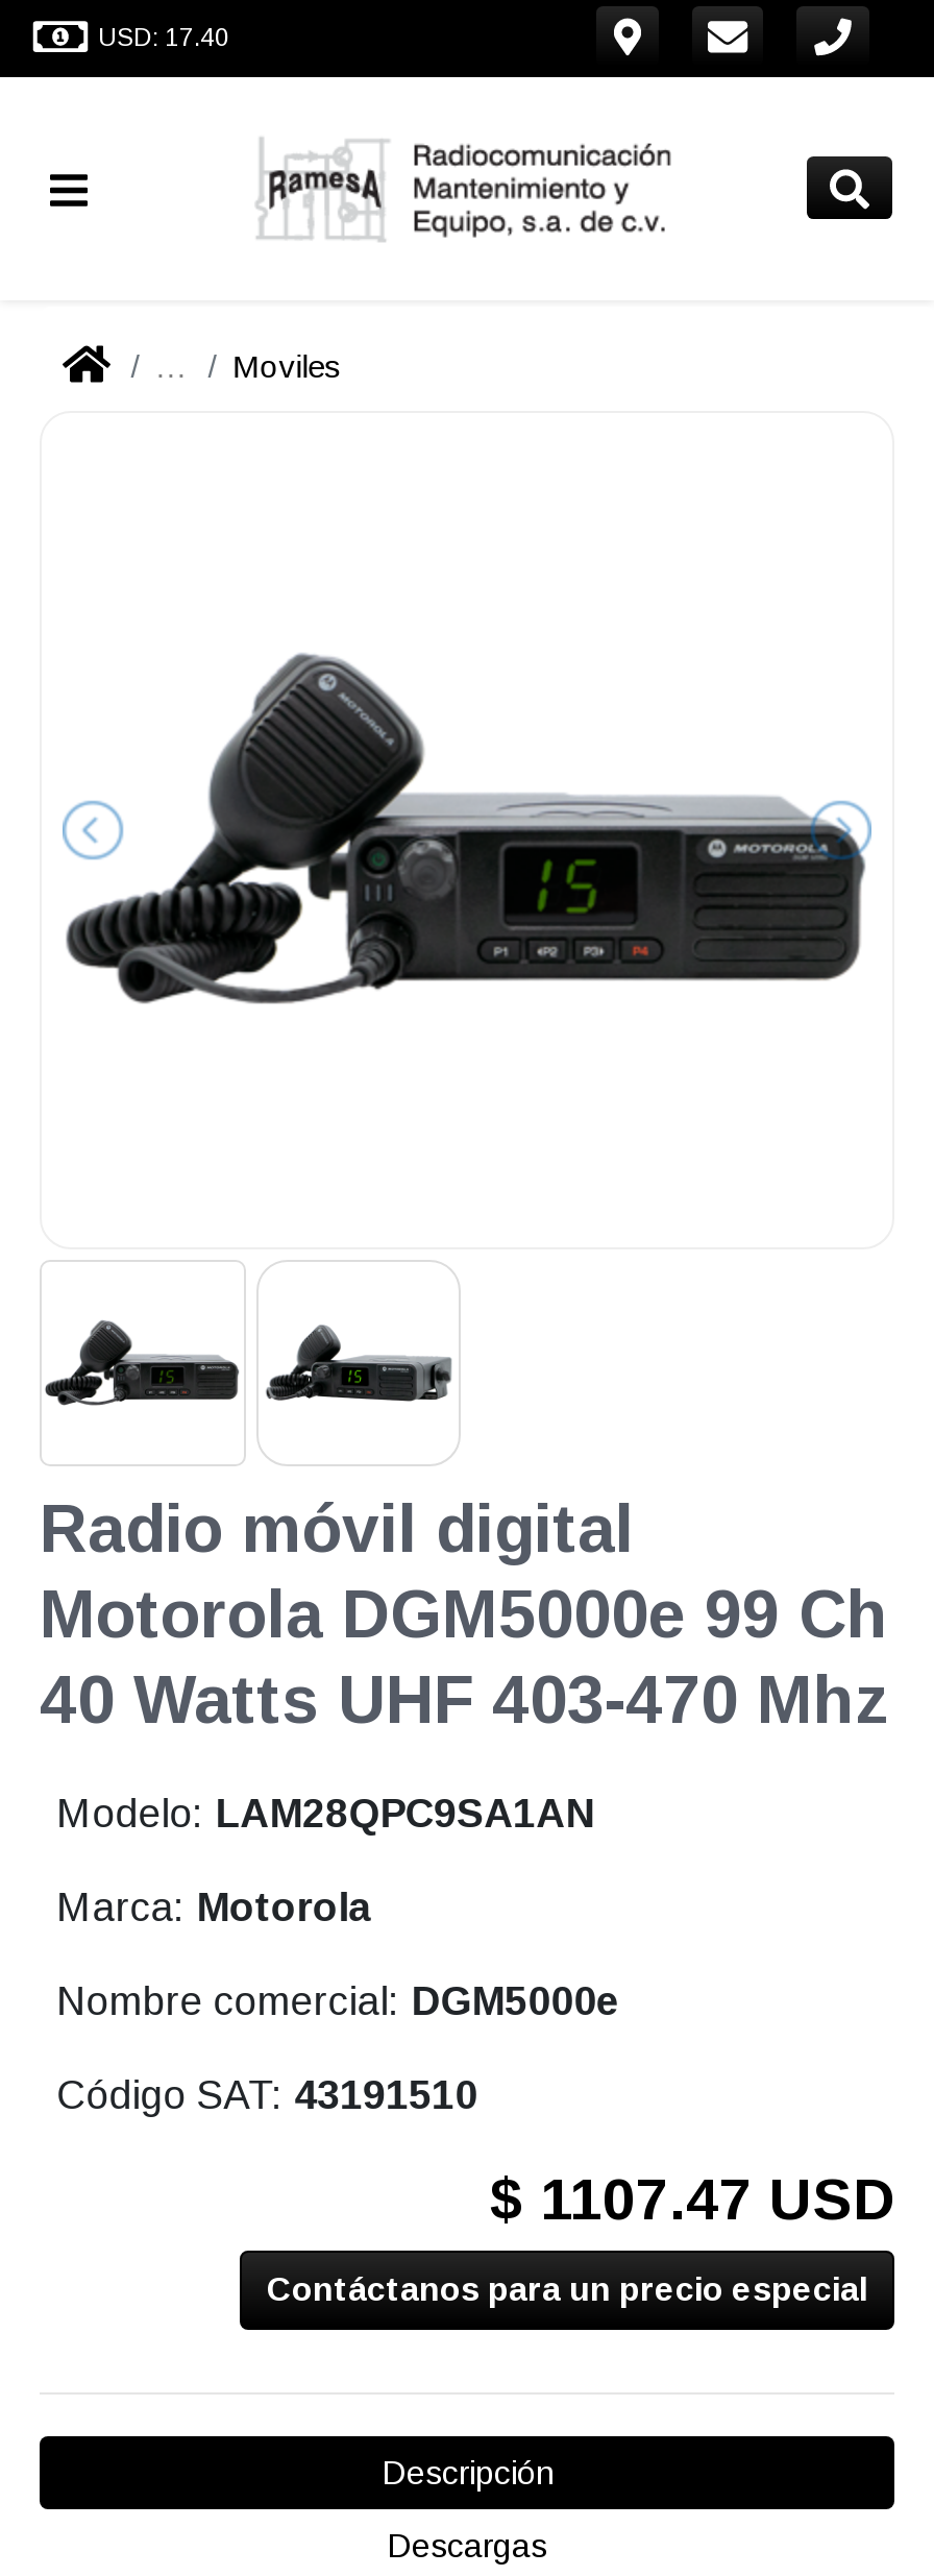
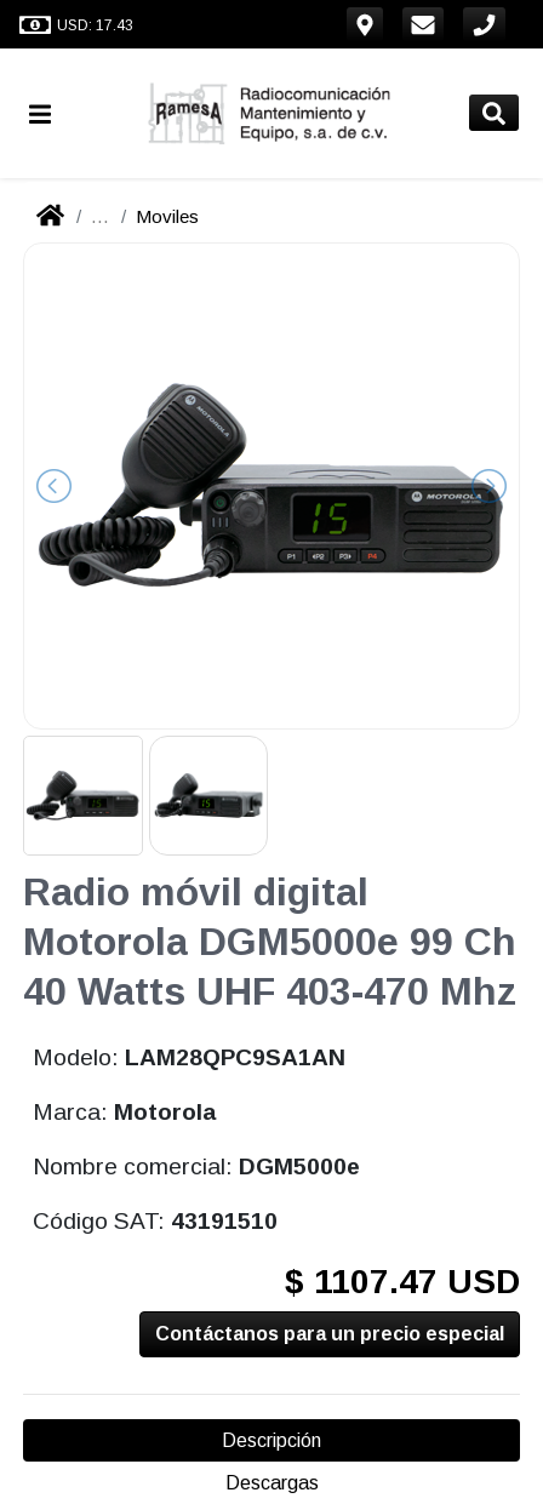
- USD: 17.40
+ USD: 17.43
